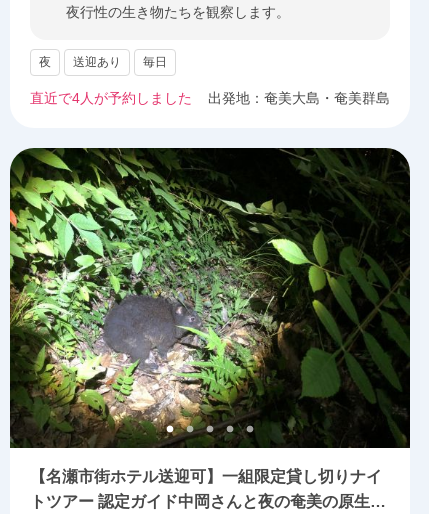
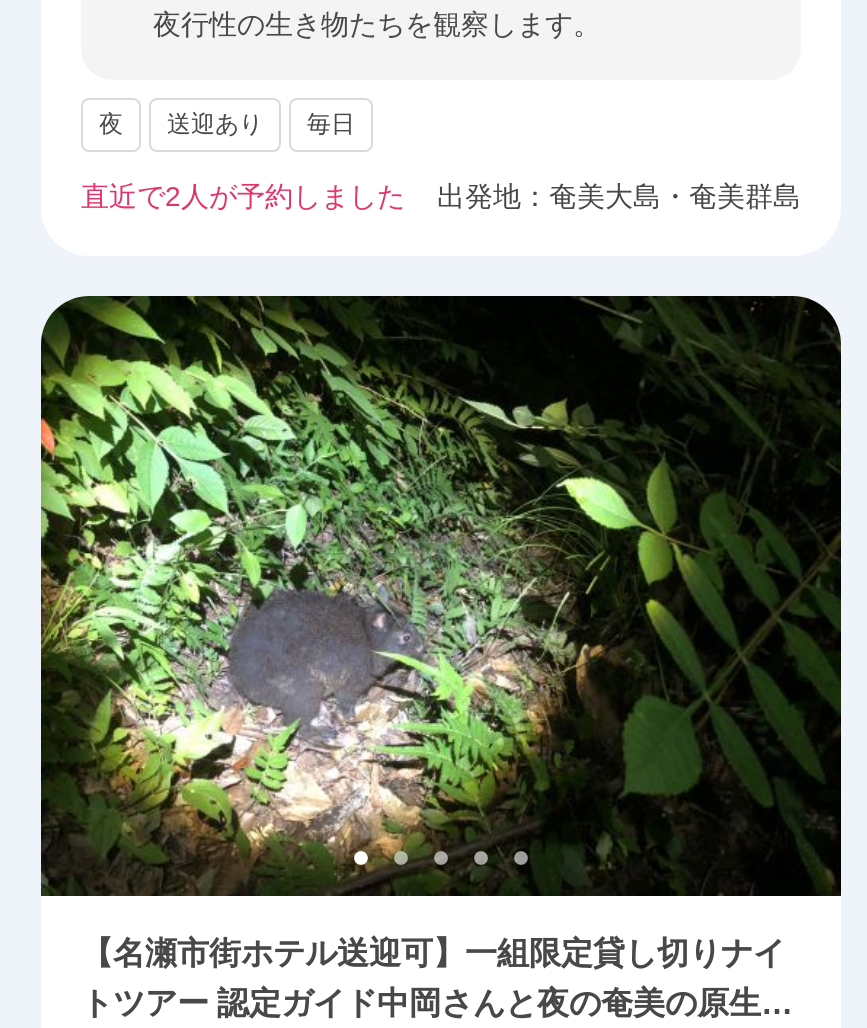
- 直近で4人が予約しました
+ 直近で2人が予約しました
